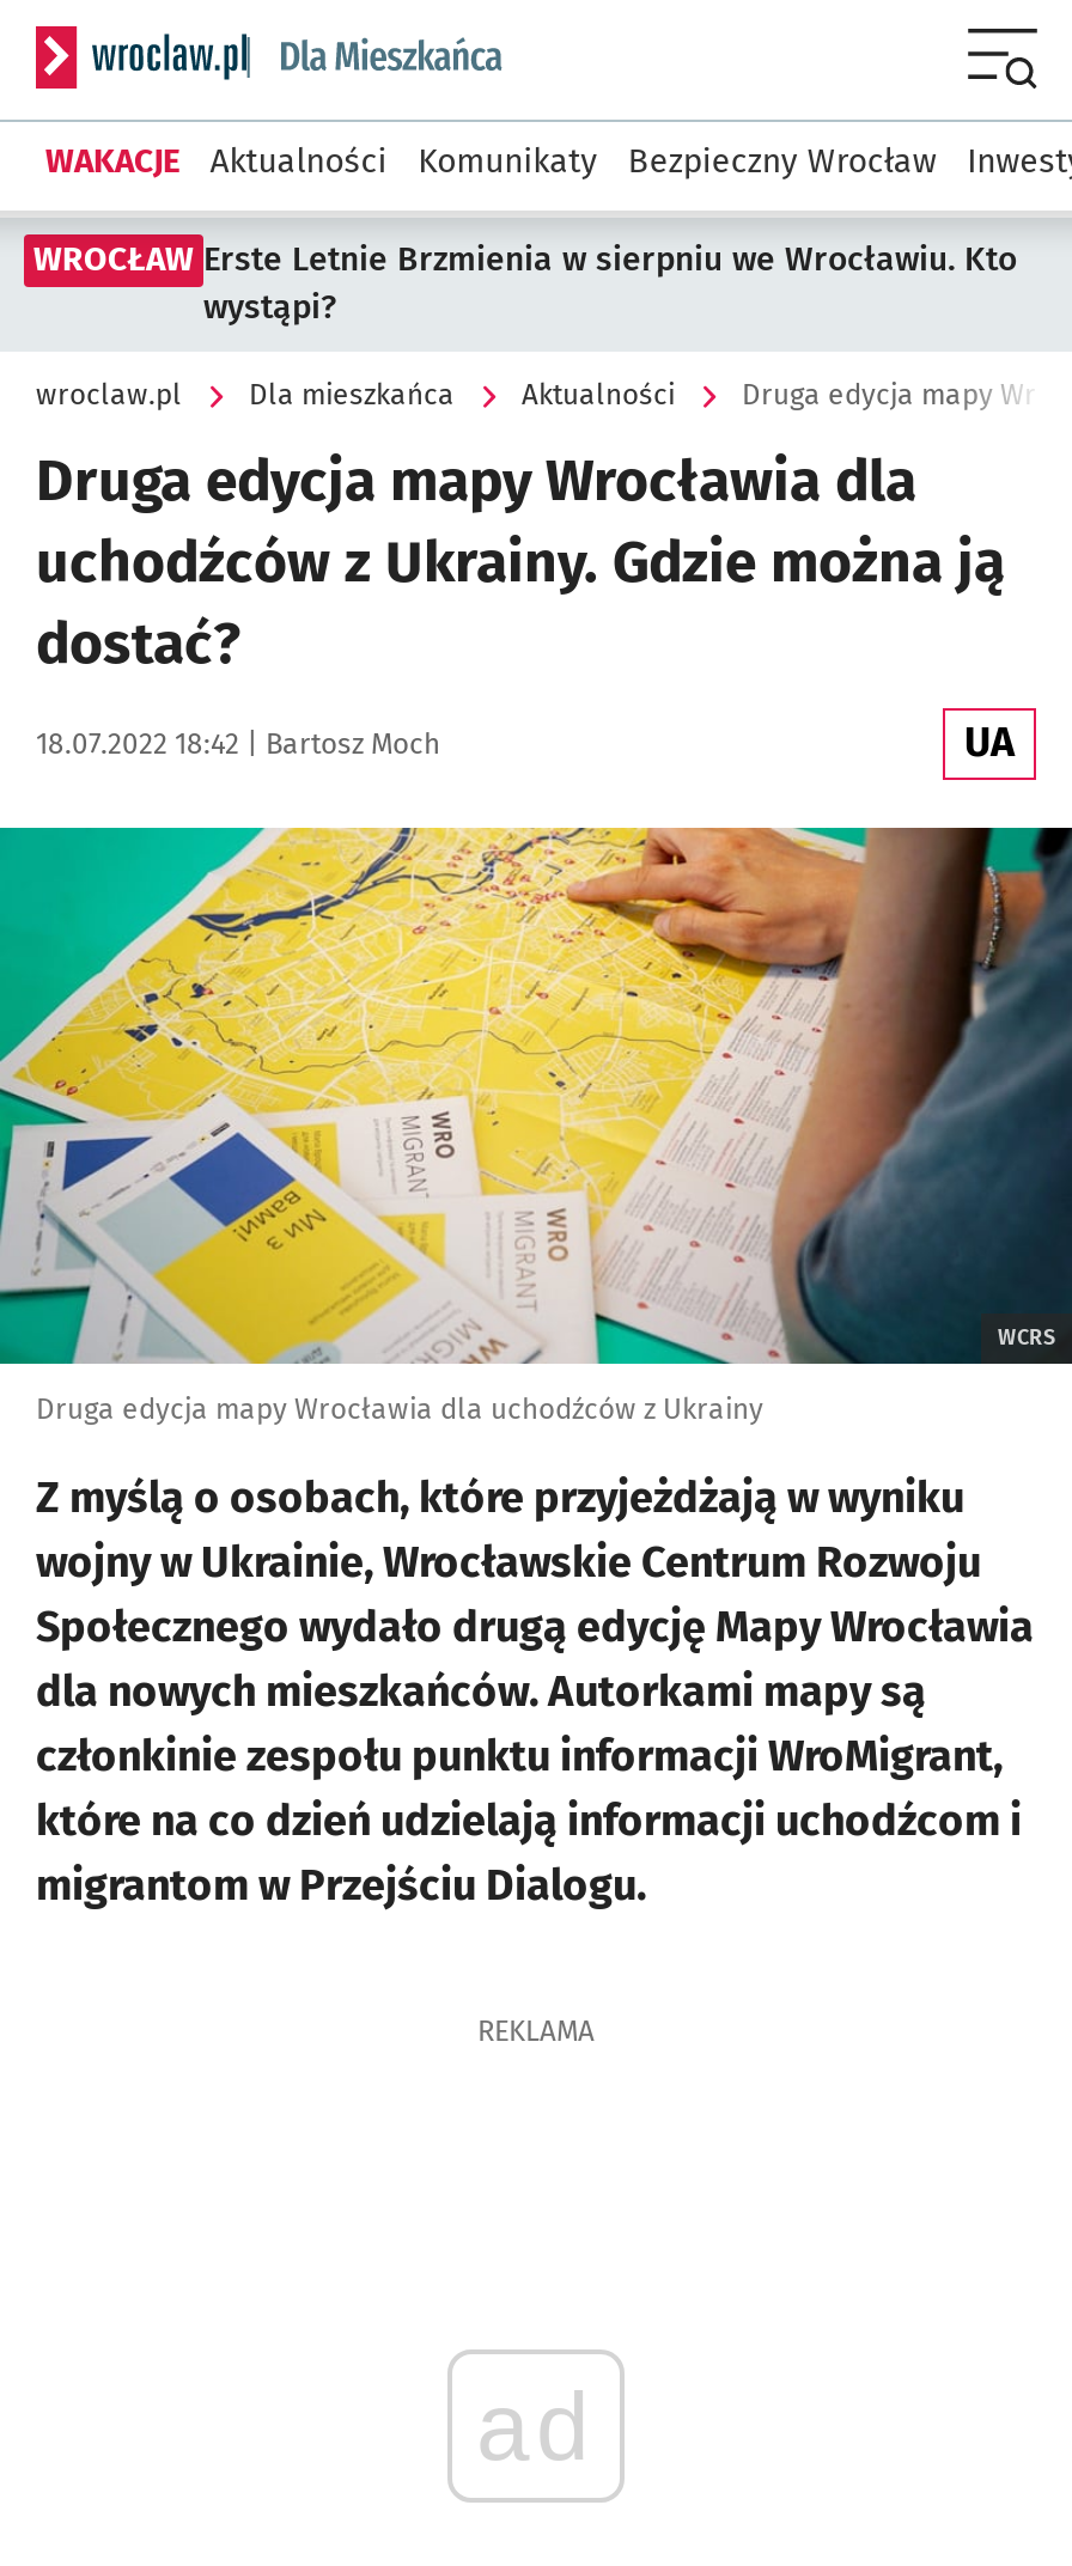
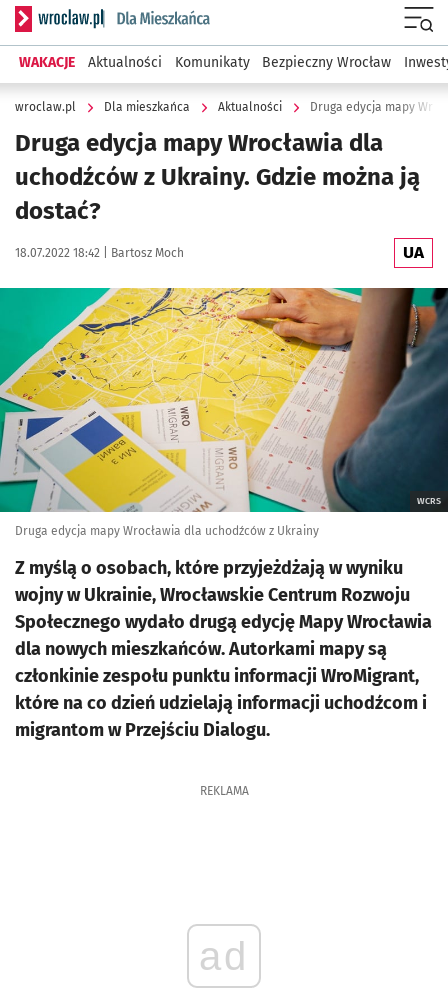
- WROCŁAW Erste Letnie Brzmienia w sierpniu we Wrocławiu. Kto
- wystąpi?
